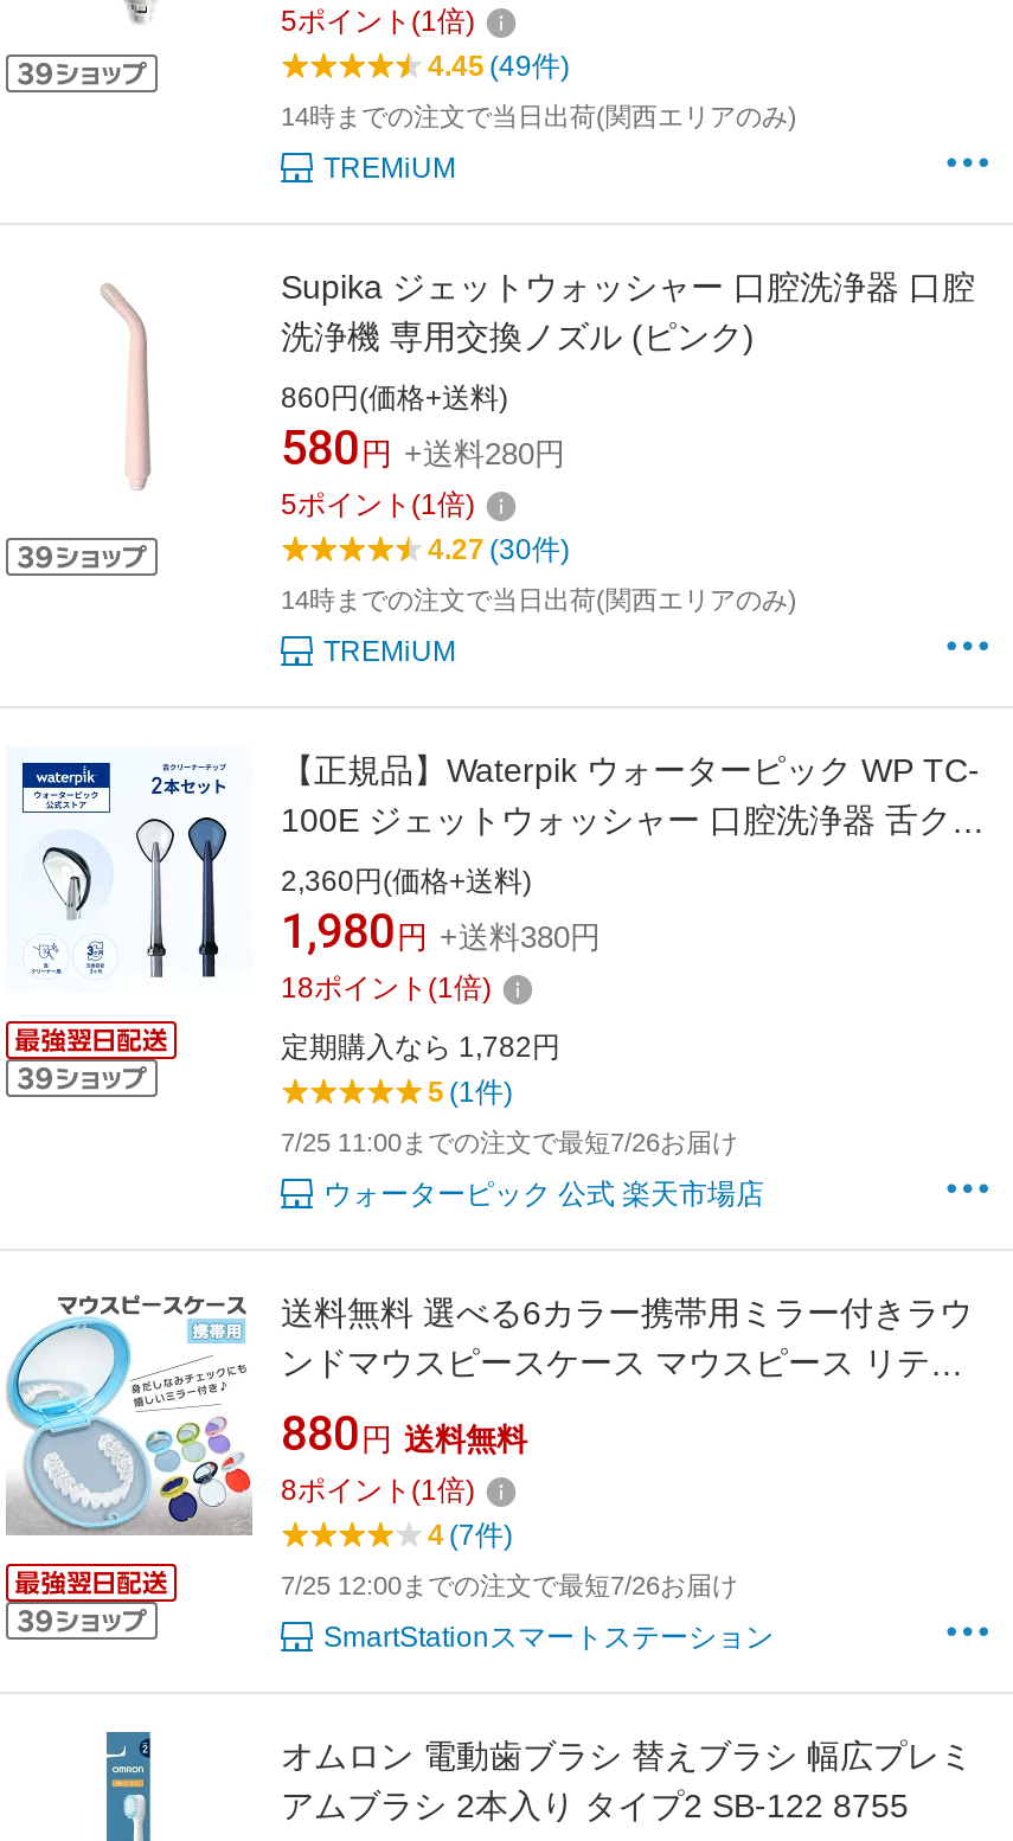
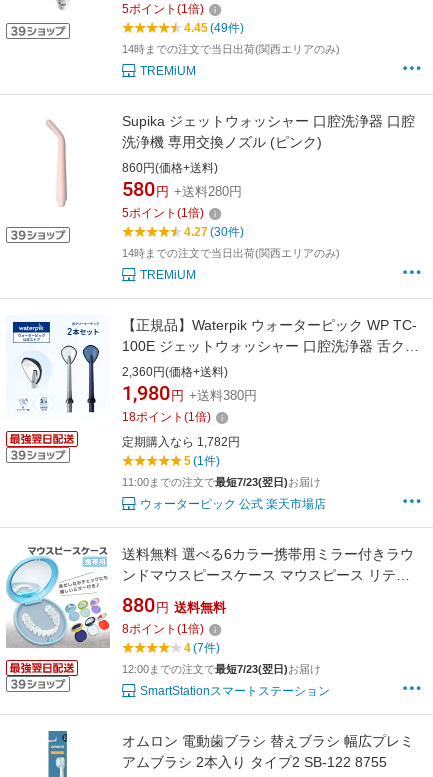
- 7/25 11:00までの注文で最短7/26お届け
+ 11:00までの注文で最短7/23(翌日)お届け

- 7/25 12:00までの注文で最短7/26お届け
+ 12:00までの注文で最短7/23(翌日)お届け
